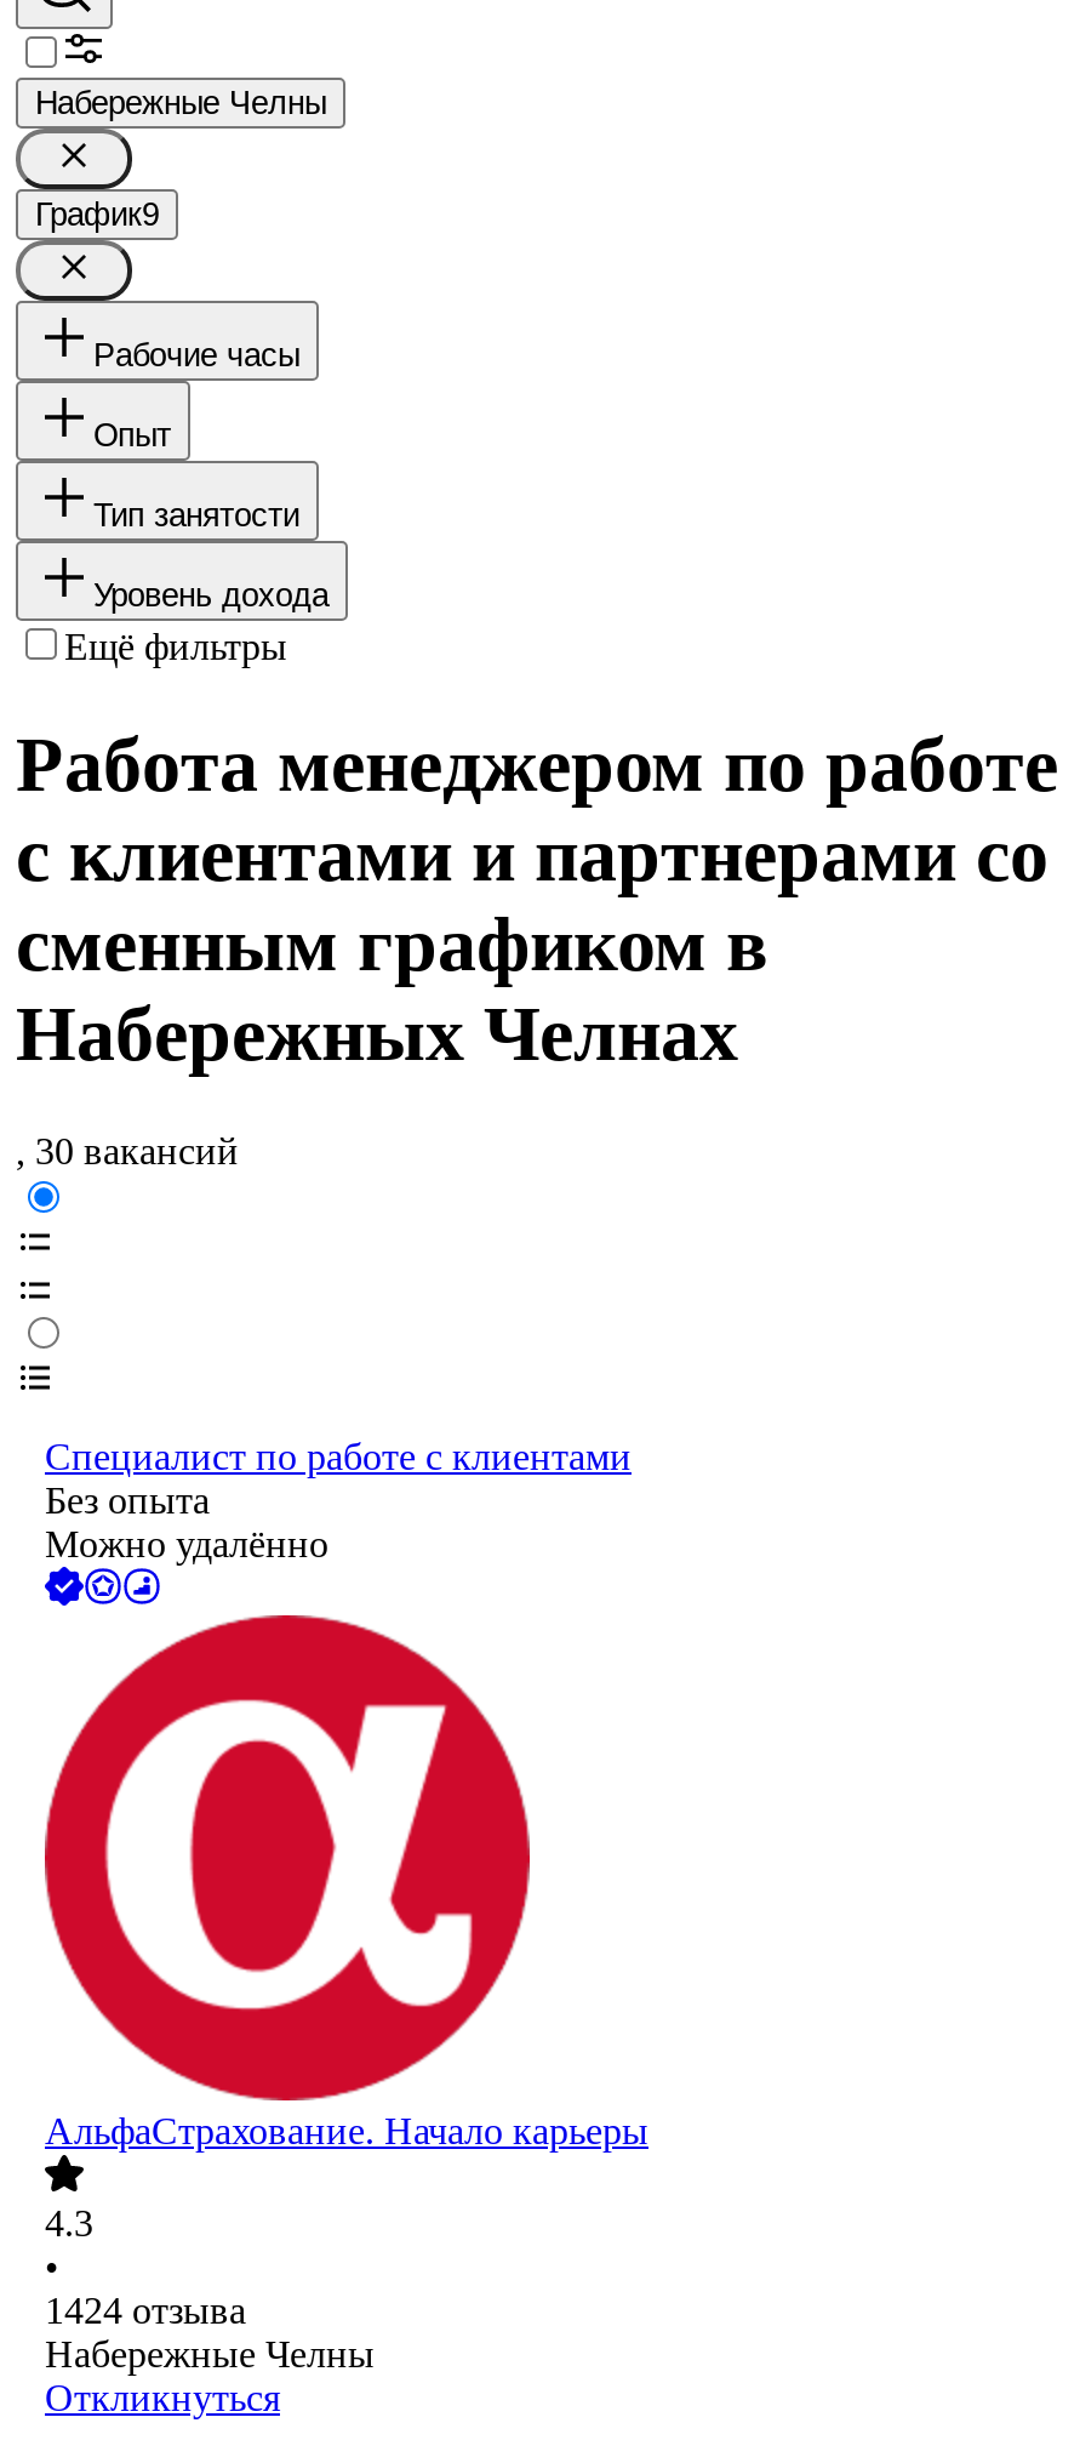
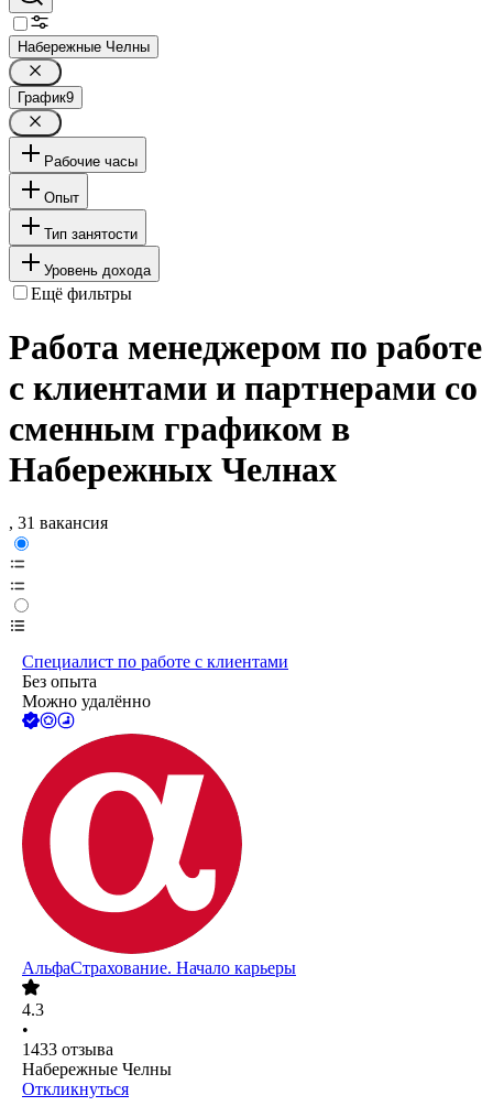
- , 30 вакансий
+ , 31 вакансия

- 1424 отзыва
+ 1433 отзыва
